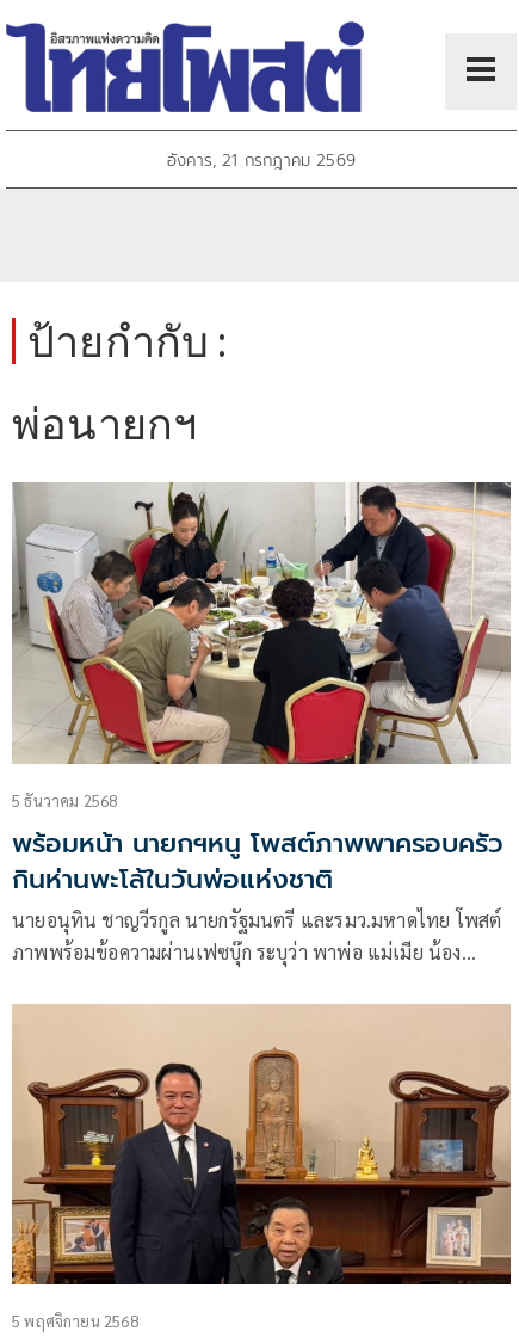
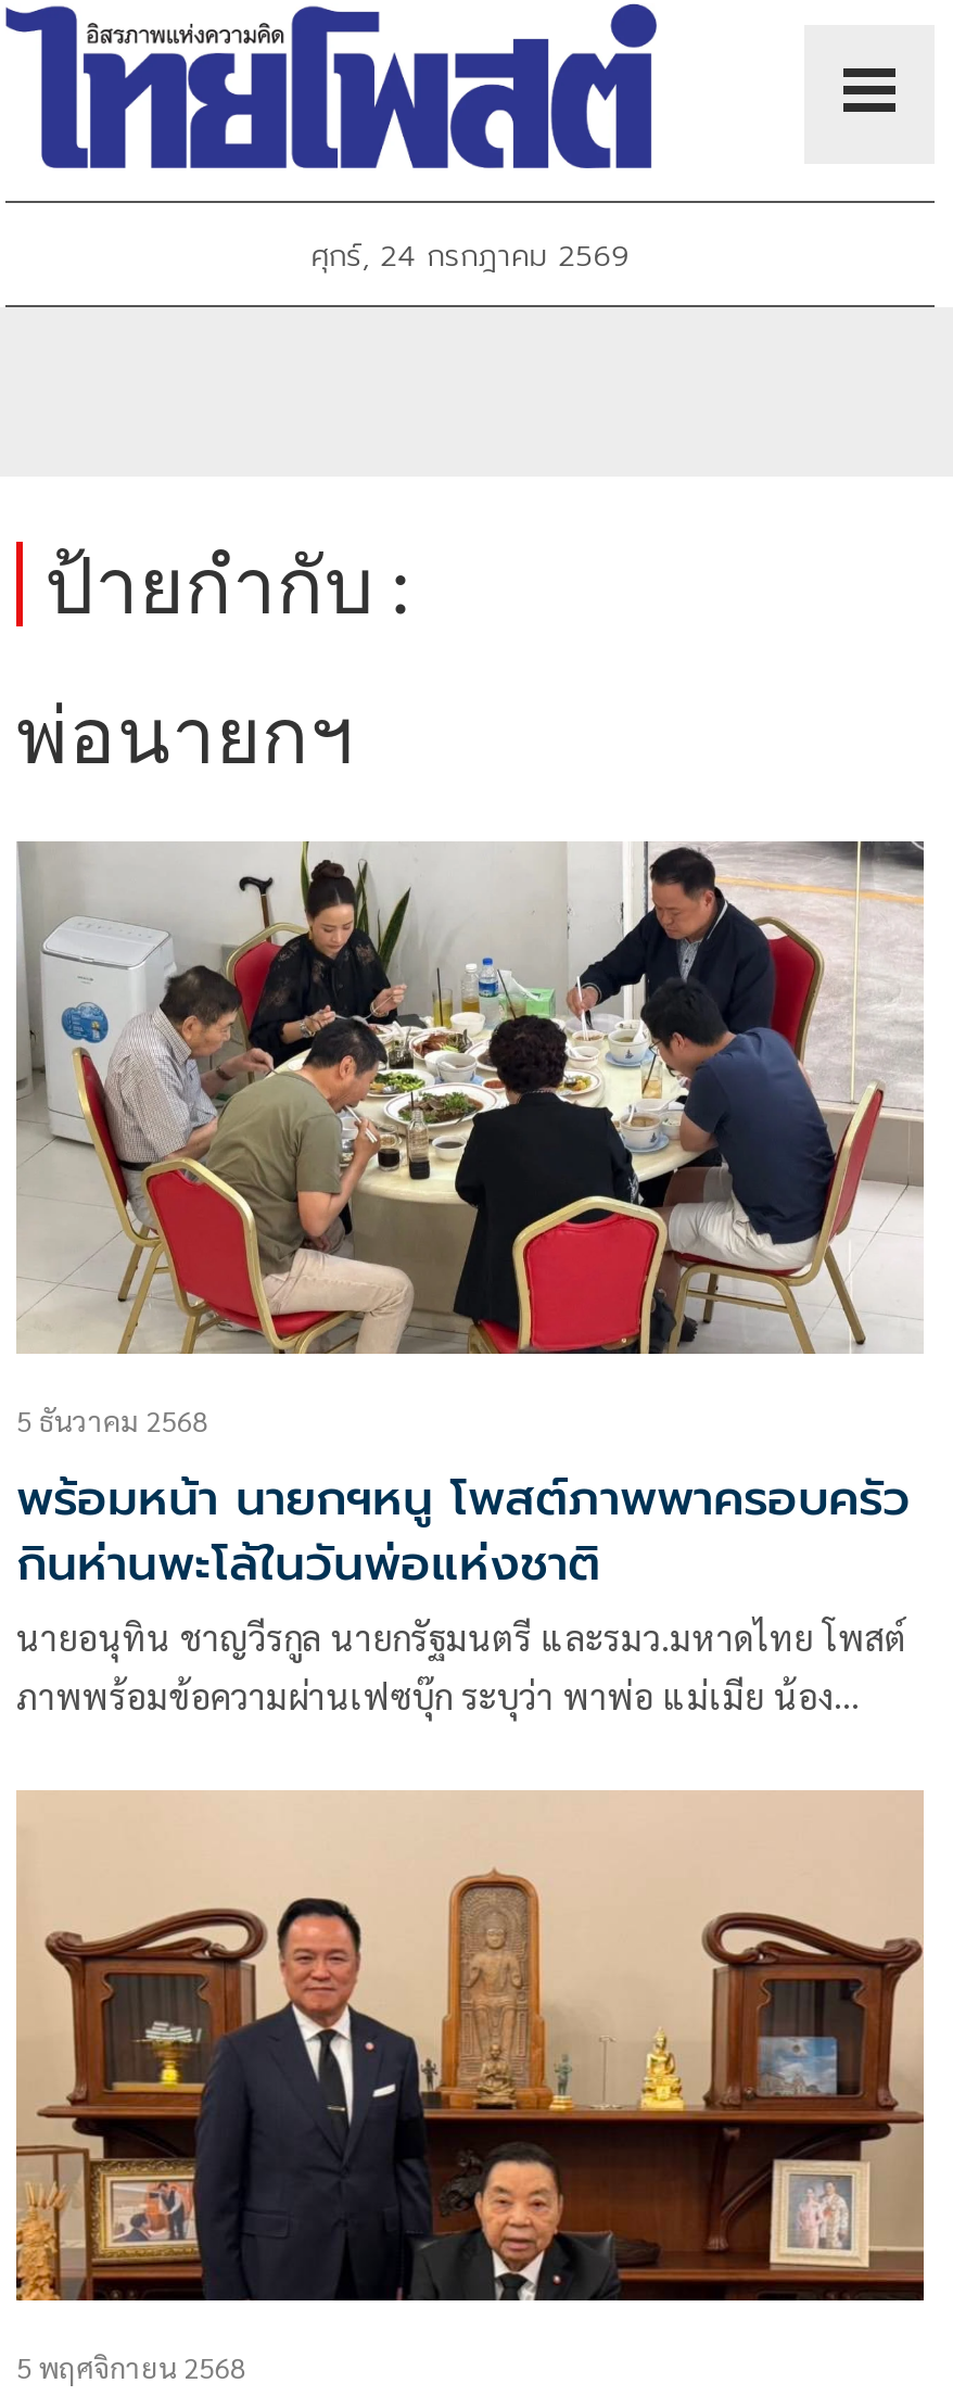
- อังคาร, 21 กรกฎาคม 2569
+ ศุกร์, 24 กรกฎาคม 2569
